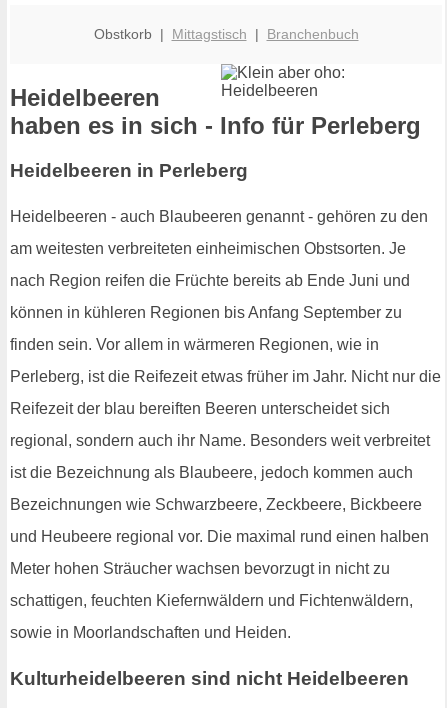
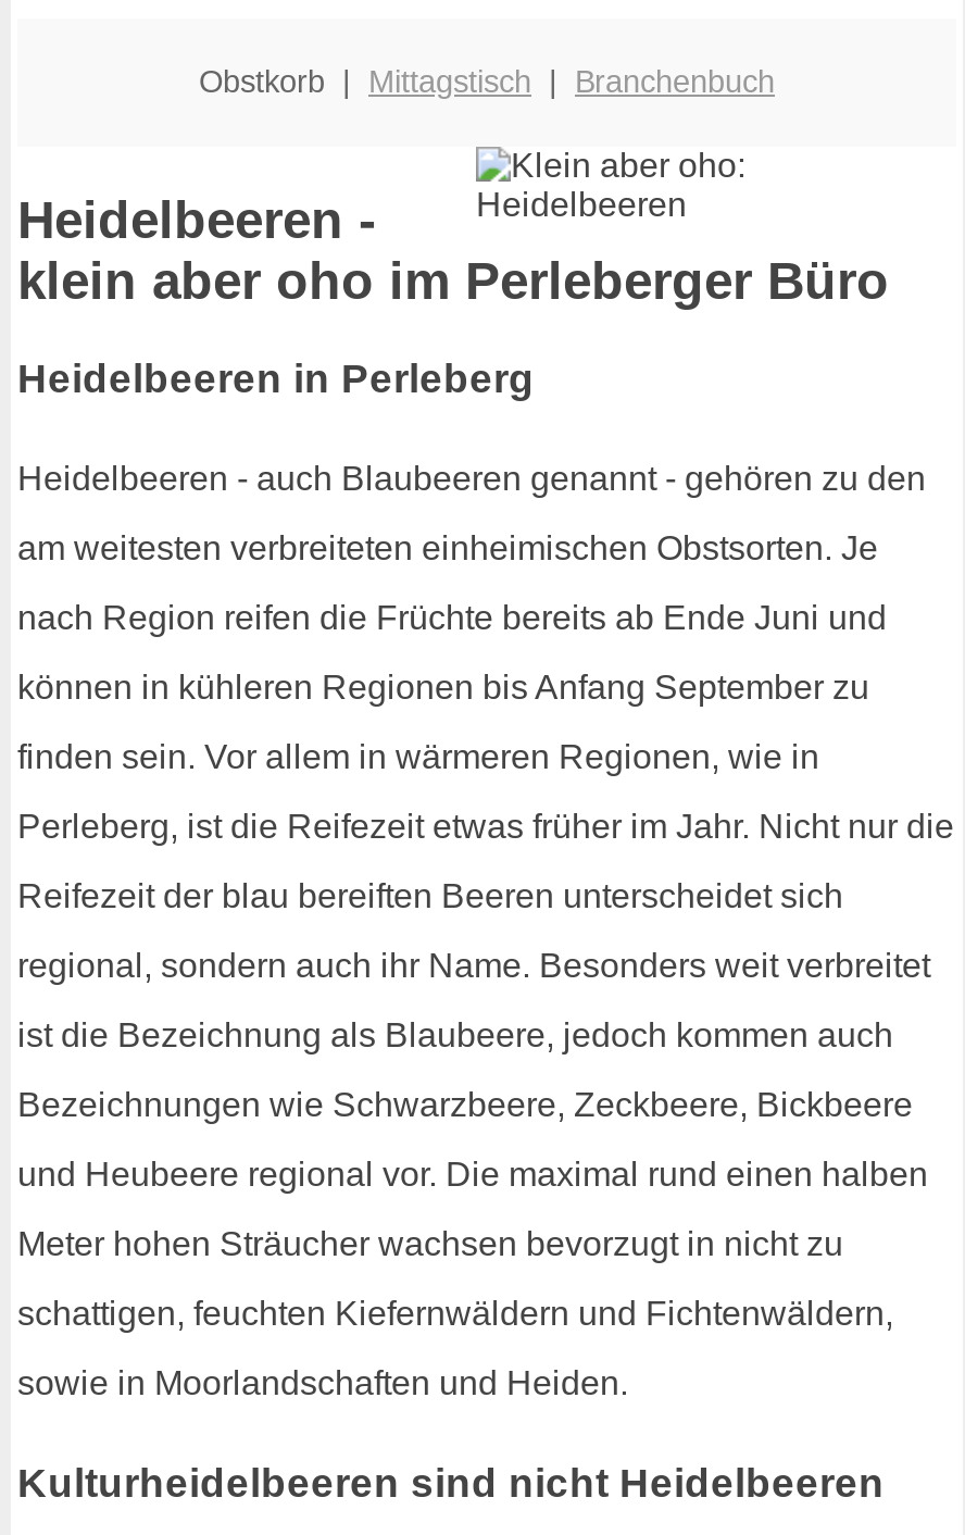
- Heidelbeeren
- haben es in sich - Info für Perleberg
+ Heidelbeeren -
+ klein aber oho im Perleberger Büro
